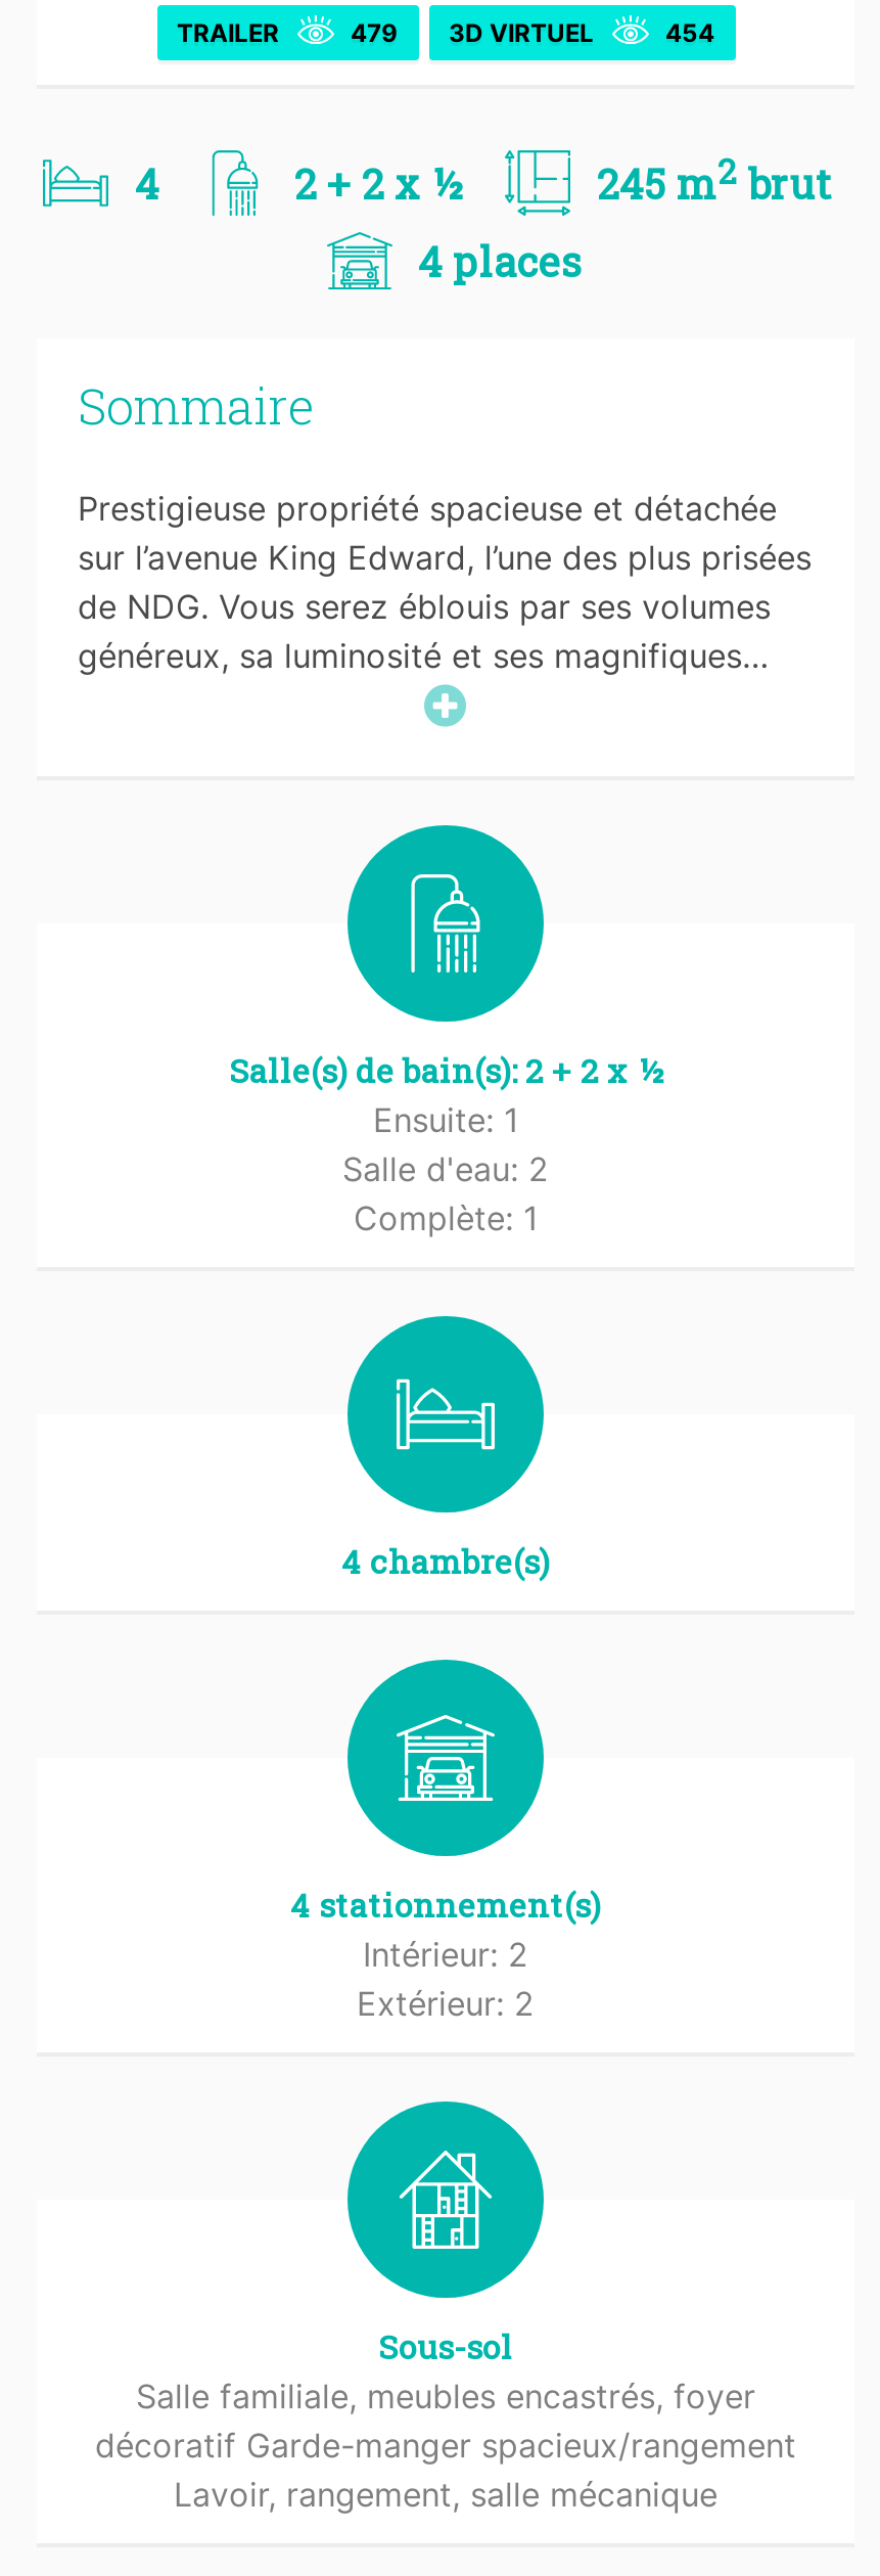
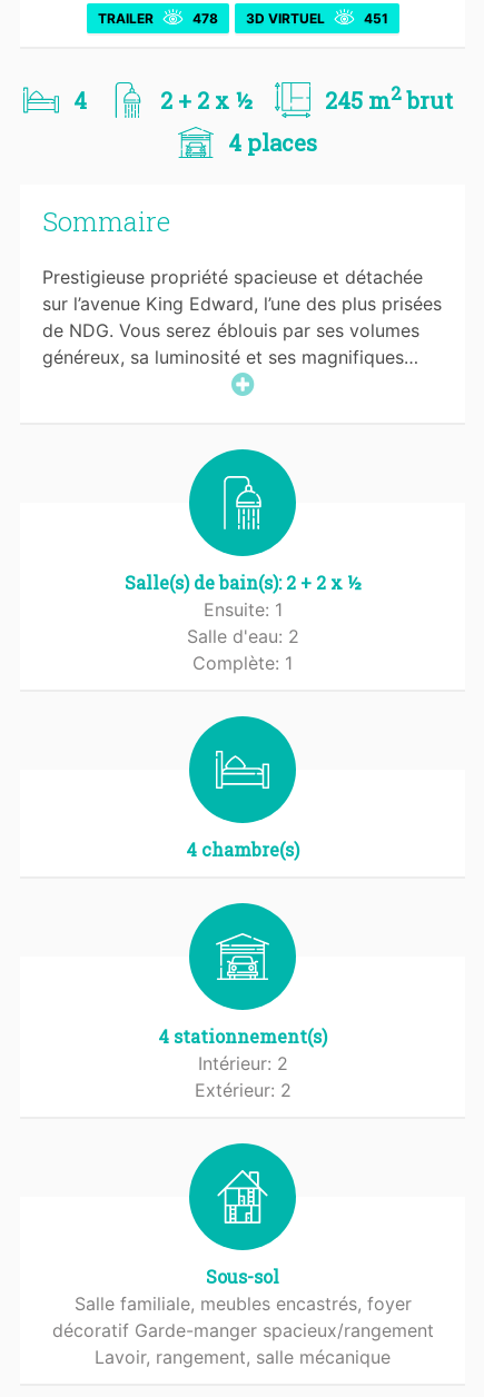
- 479 3D VIRTUEL
+ 478 3D VIRTUEL

- 454
+ 451
